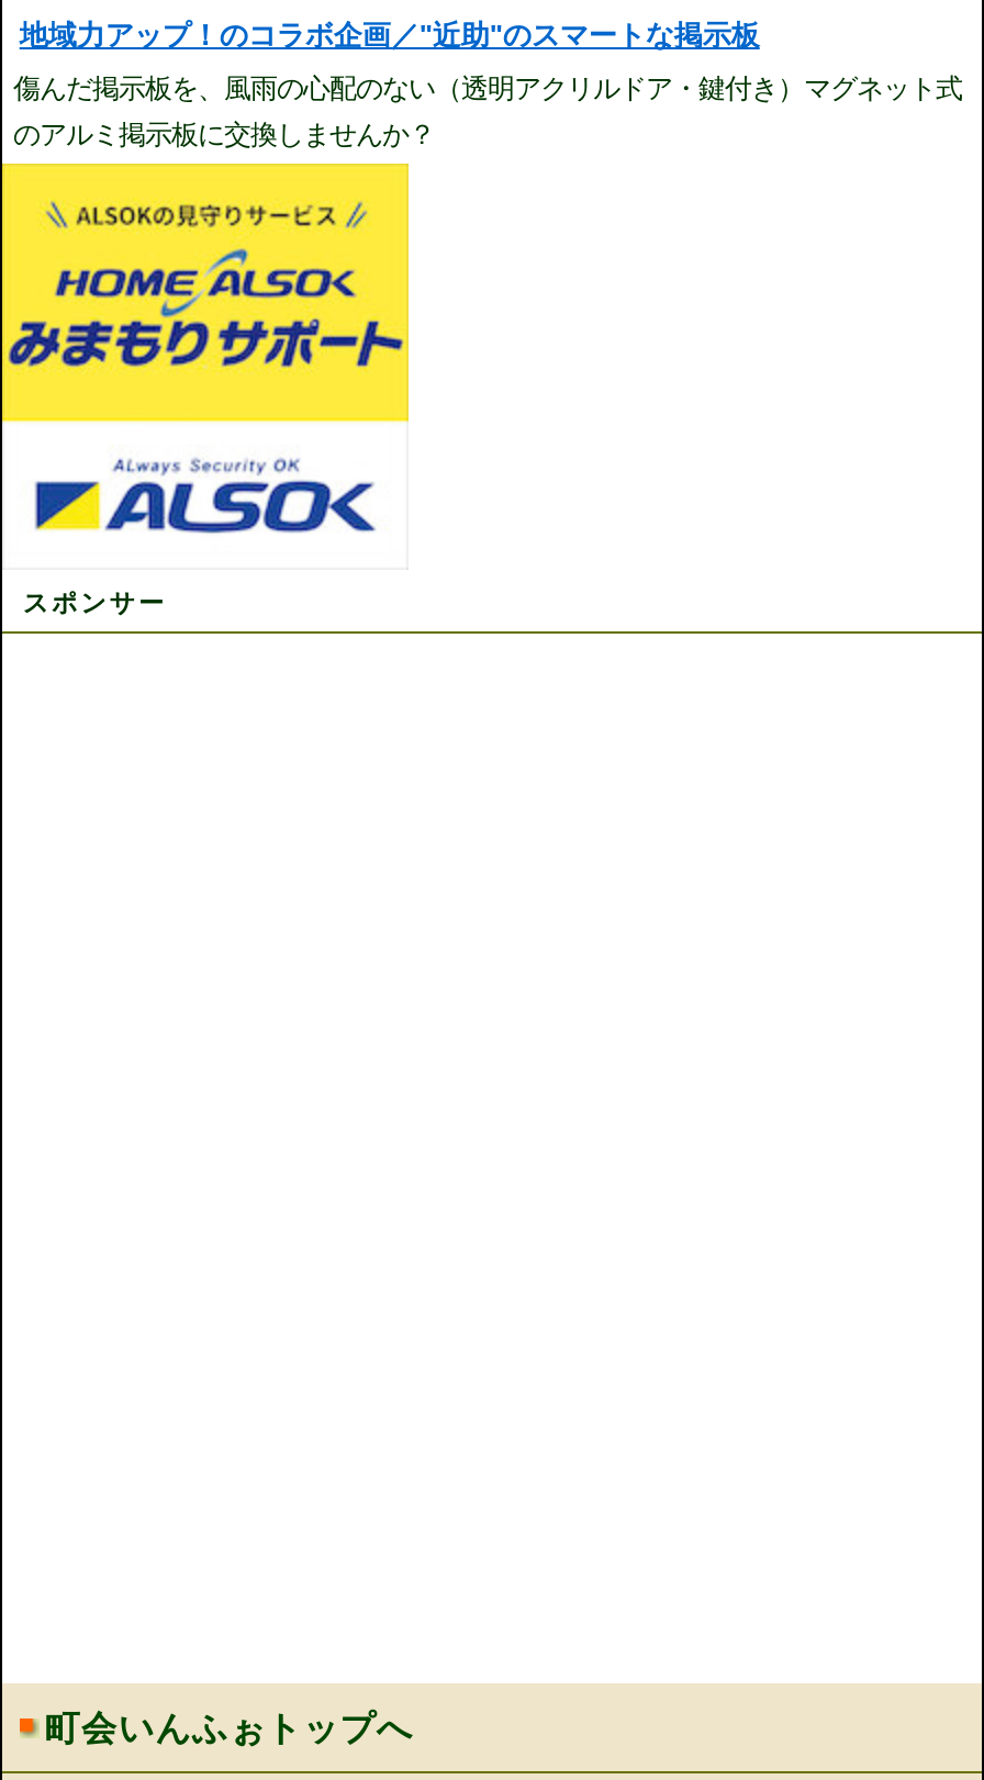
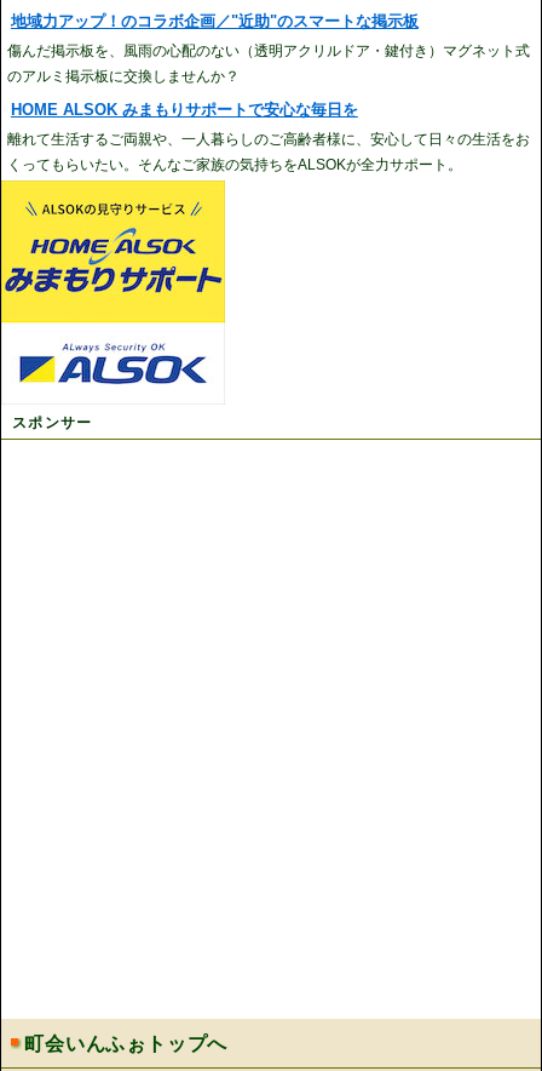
+ HOME ALSOK みまもりサポートで安心な毎日を
+ 離れて生活するご両親や、一人暮らしのご高齢者様に、安心して日々の生活をお
+ くってもらいたい。そんなご家族の気持ちをALSOKが全力サポート。
